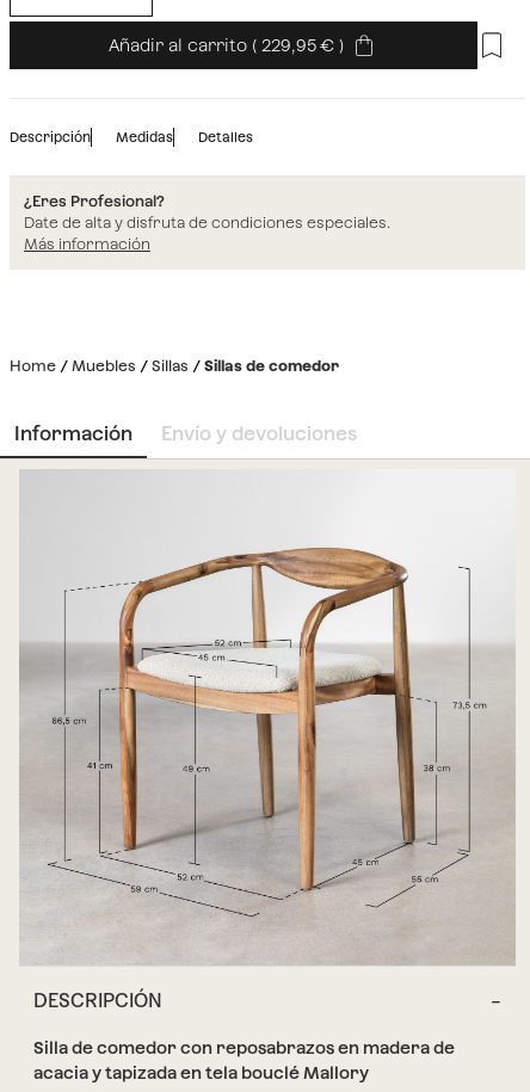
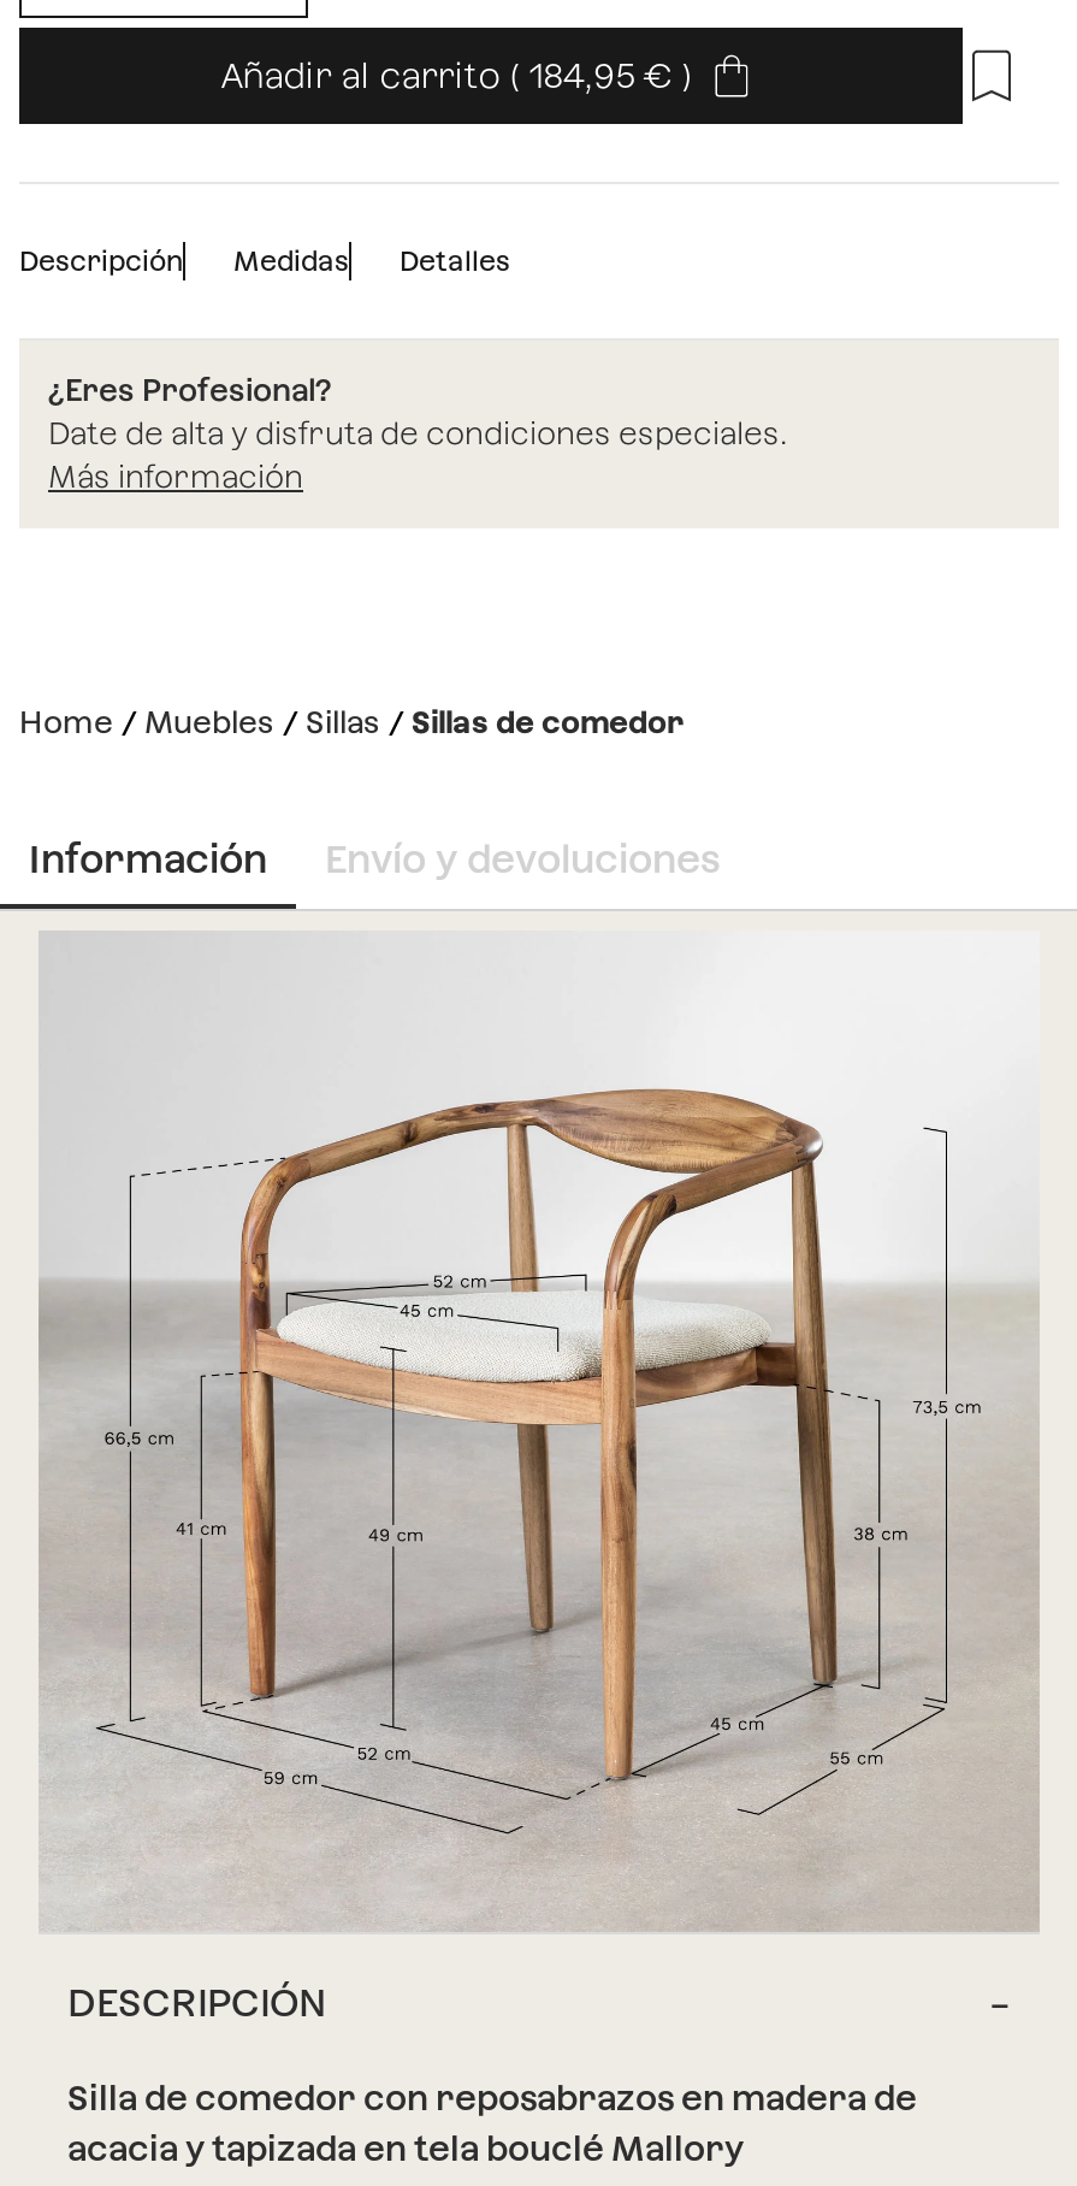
- Añadir al carrito (229,95
+ Añadir al carrito (184,95
